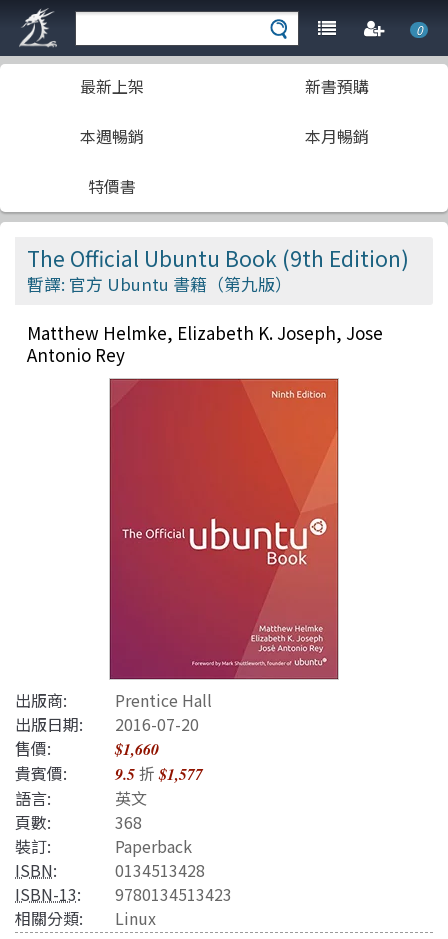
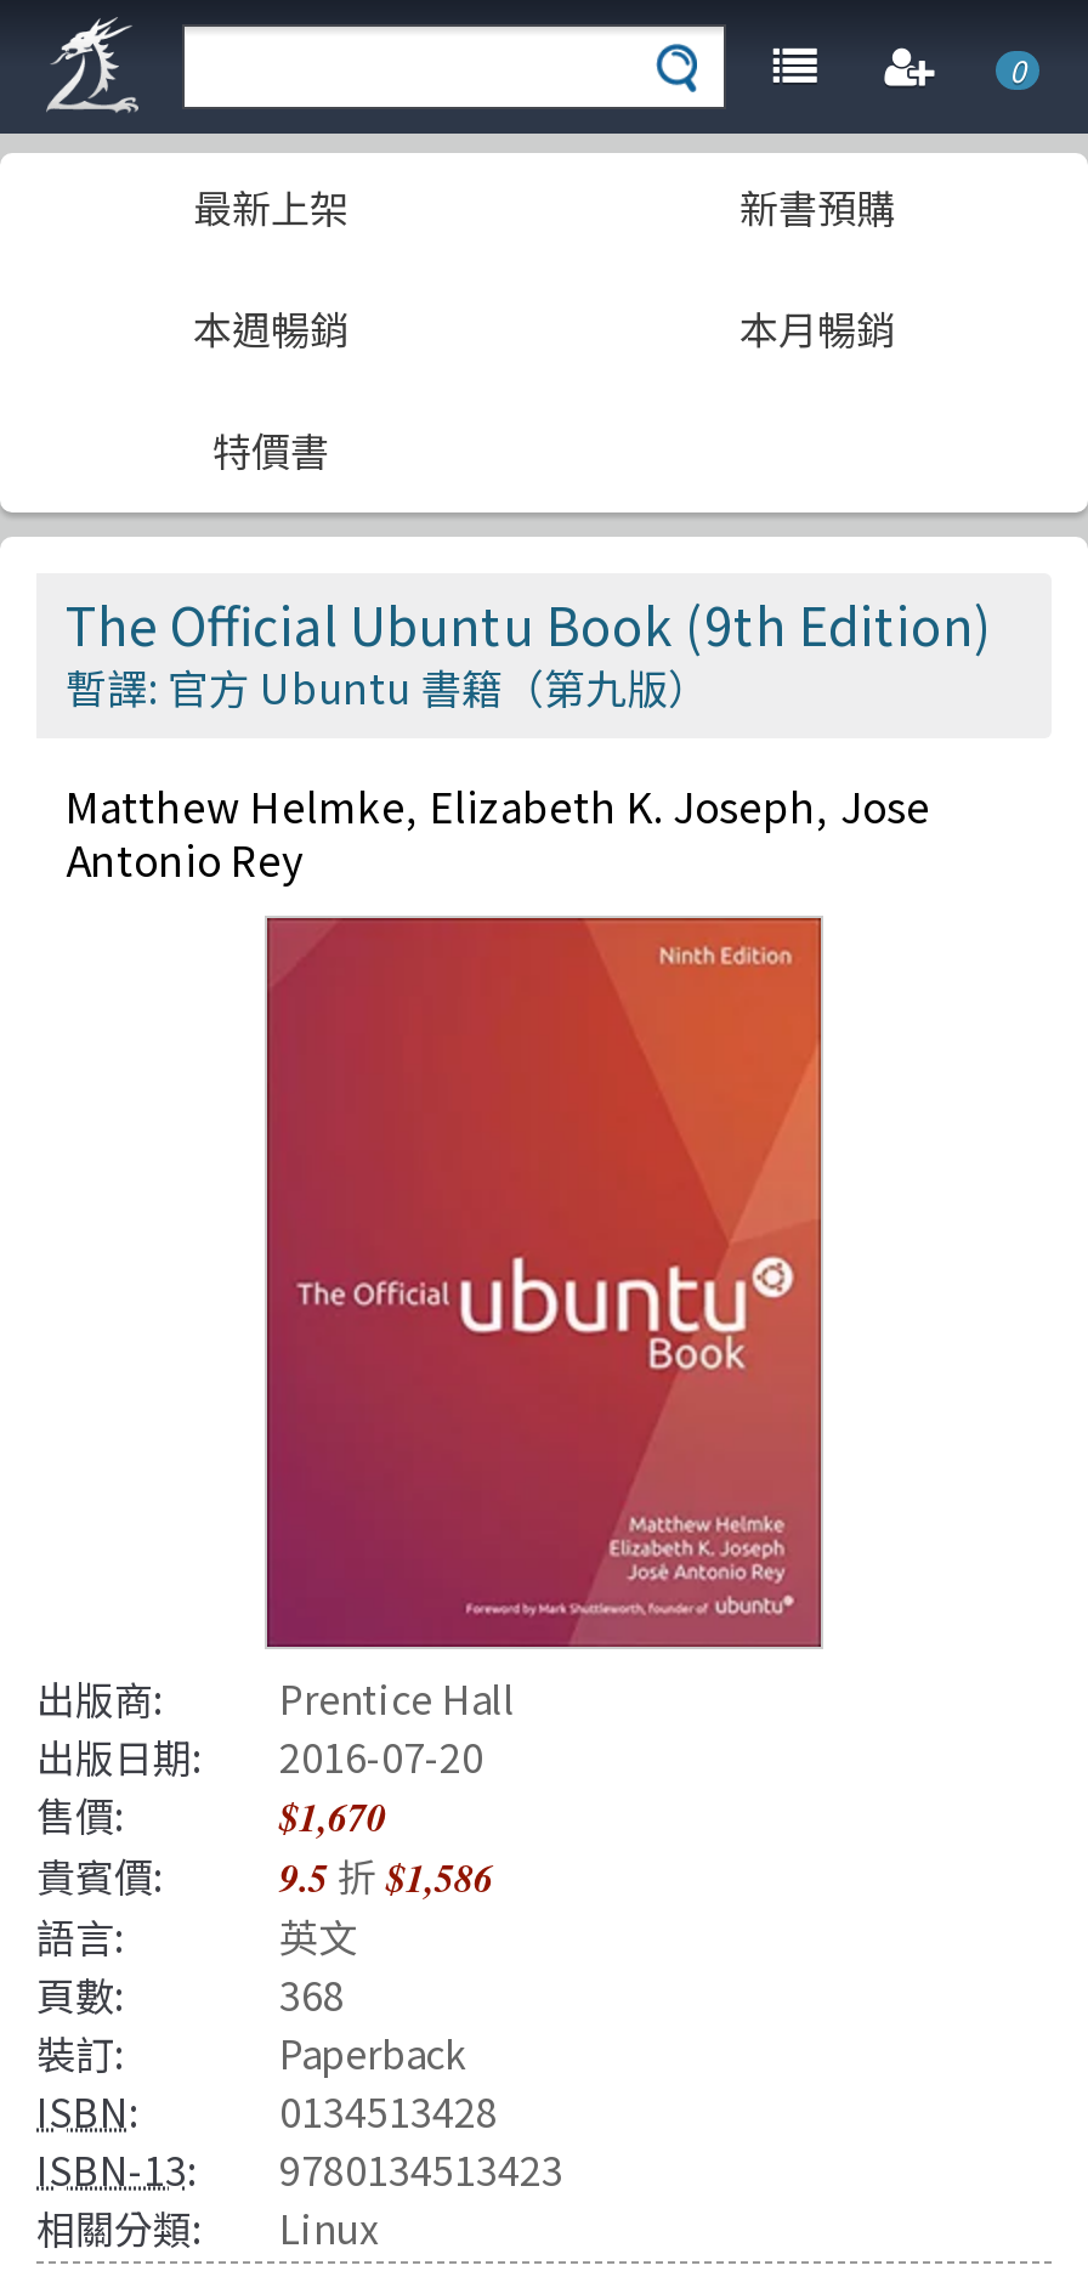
- $1,660
+ $1,670

- 貴賓價: 9.5折$1,577
+ 貴賓價: 9.5折$1,586
